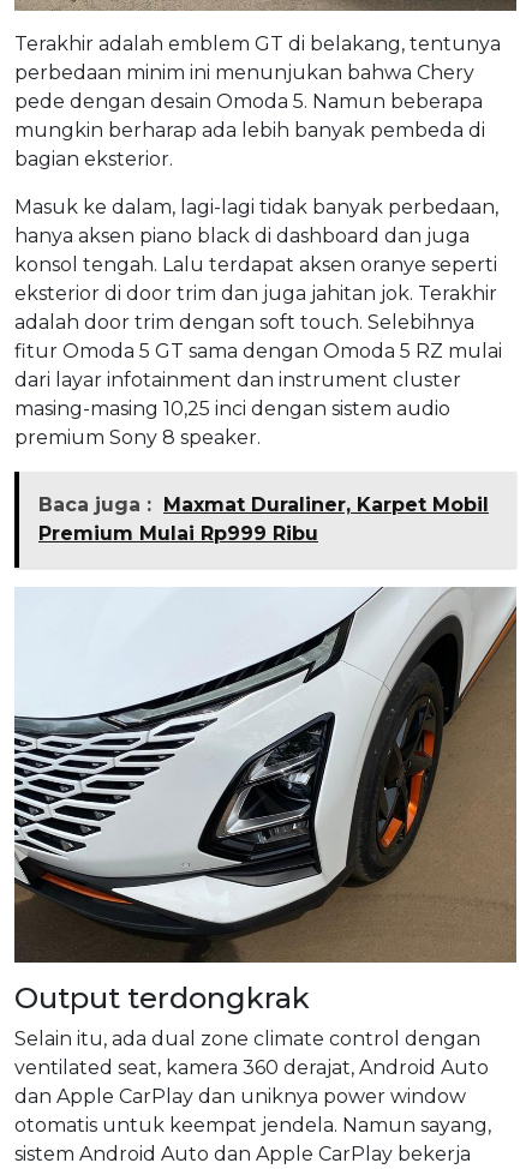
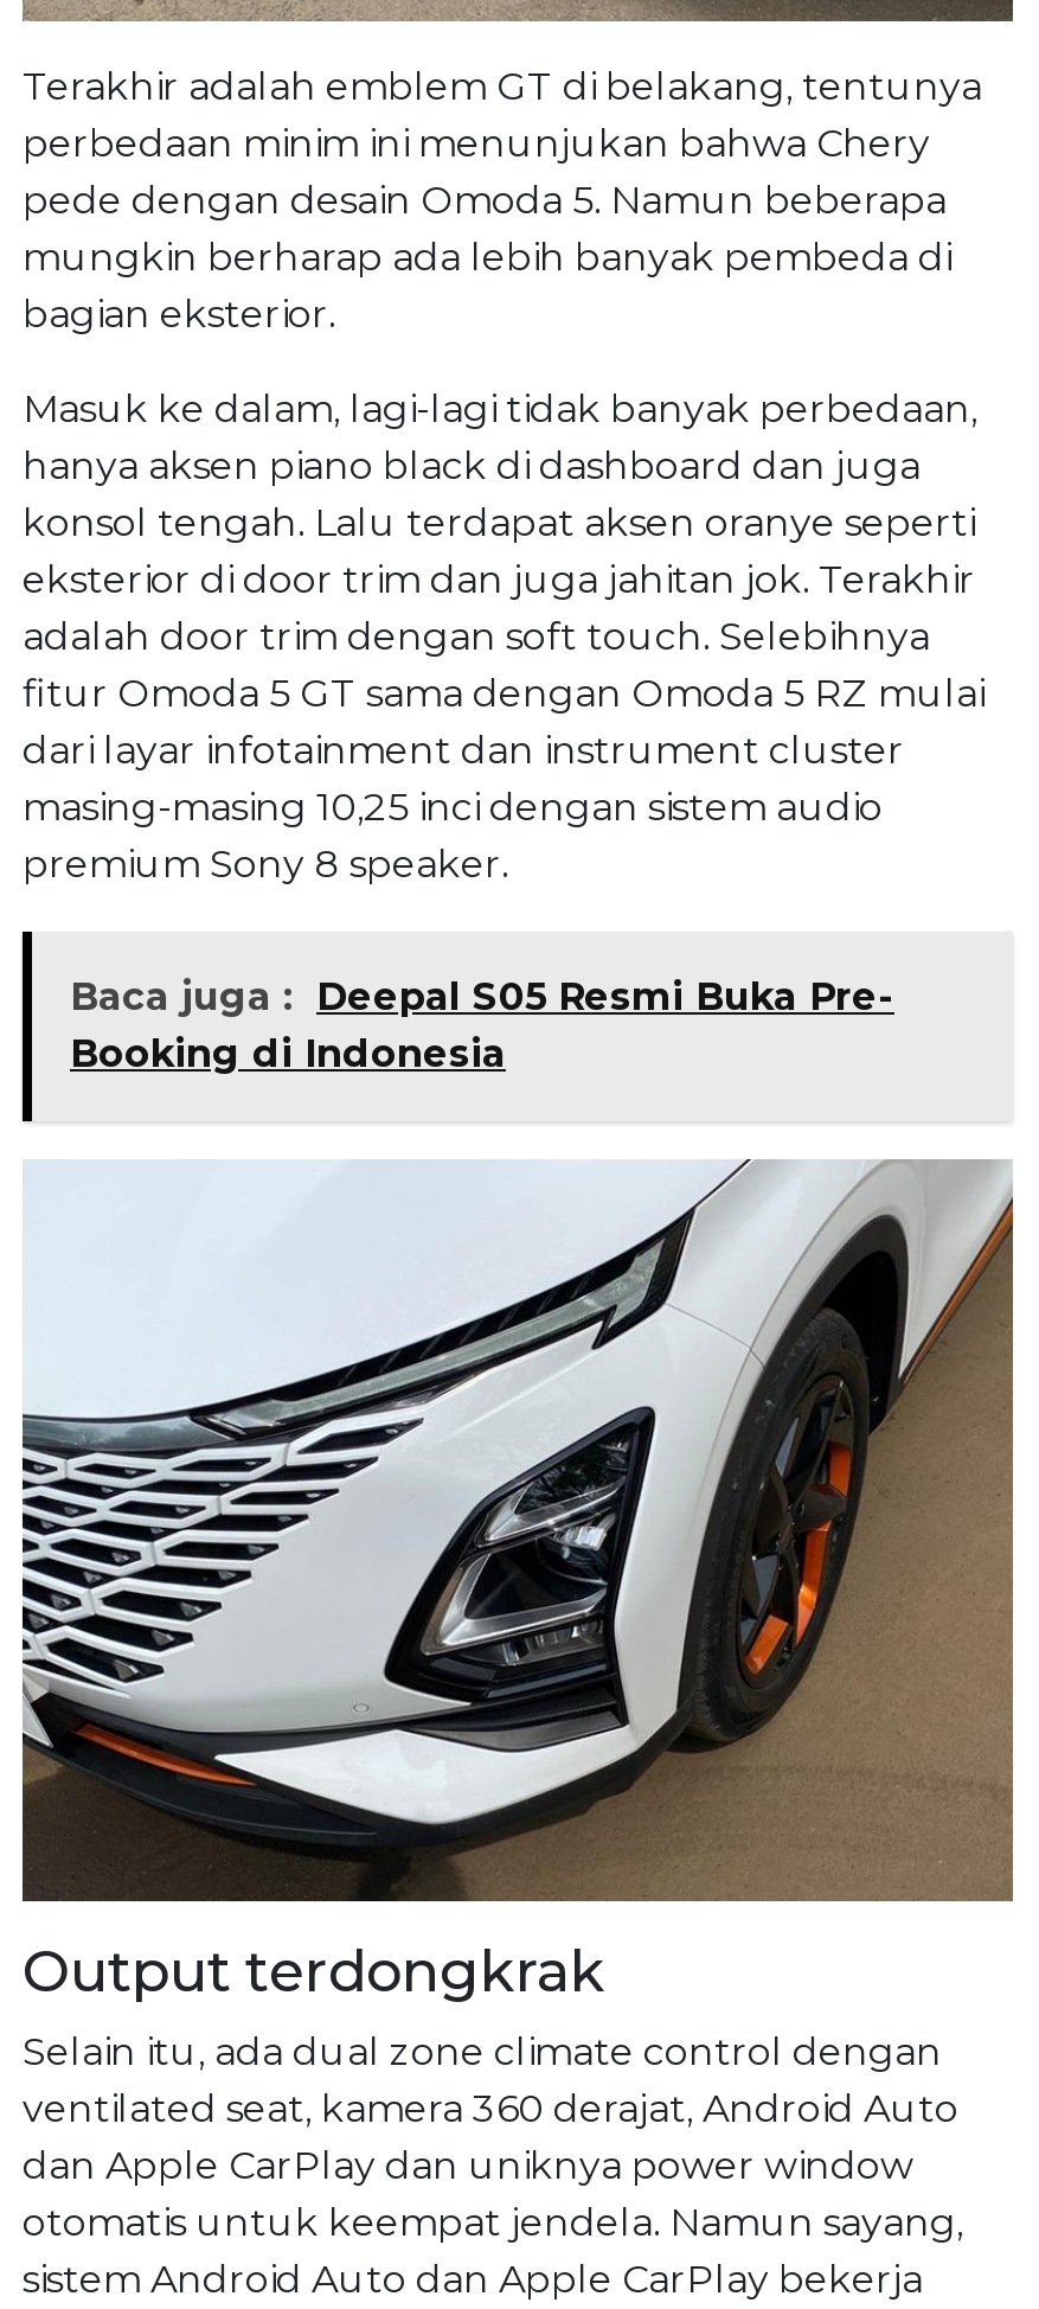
- Baca juga : Maxmat Duraliner, Karpet Mobil
- Premium Mulai Rp999 Ribu
+ Baca juga : Deepal S05 Resmi Buka Pre-
+ Booking di Indonesia
